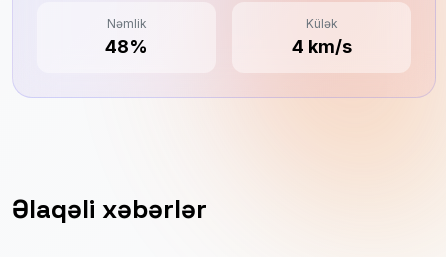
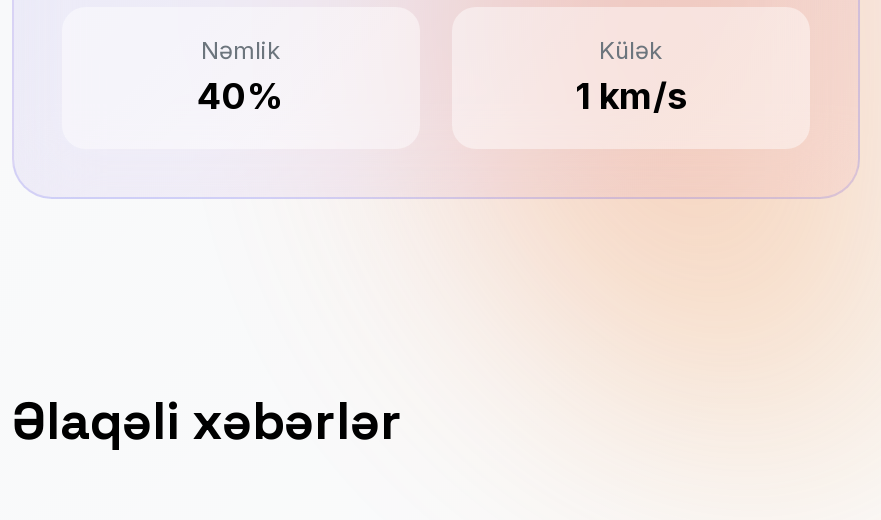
- 48%
+ 40%

- 4 km/s
+ 1 km/s
